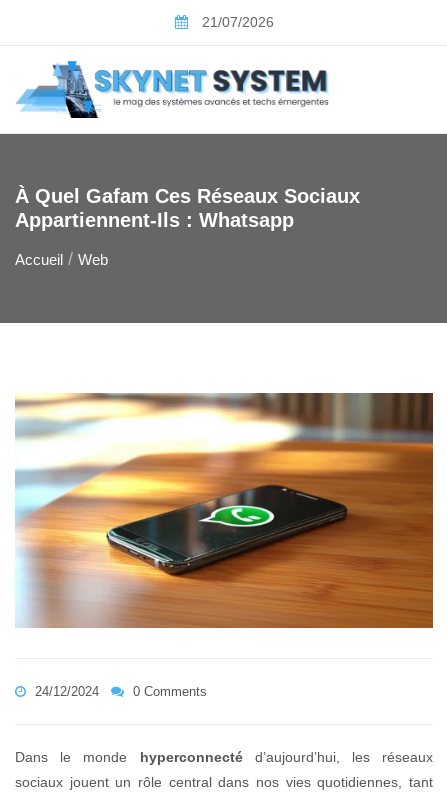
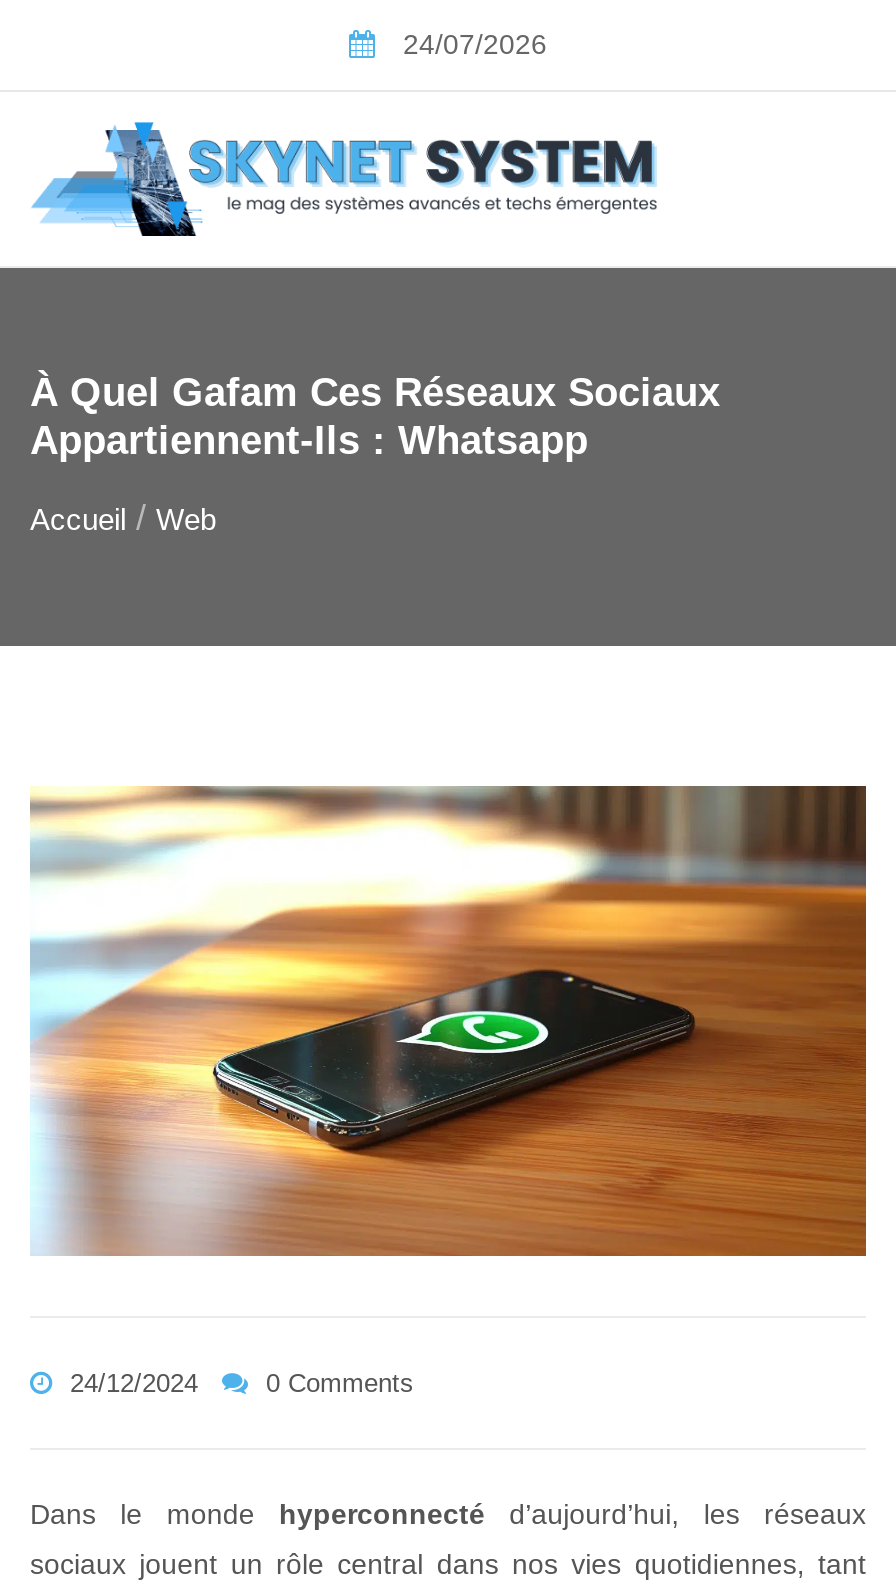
- 21/07/2026
+ 24/07/2026
